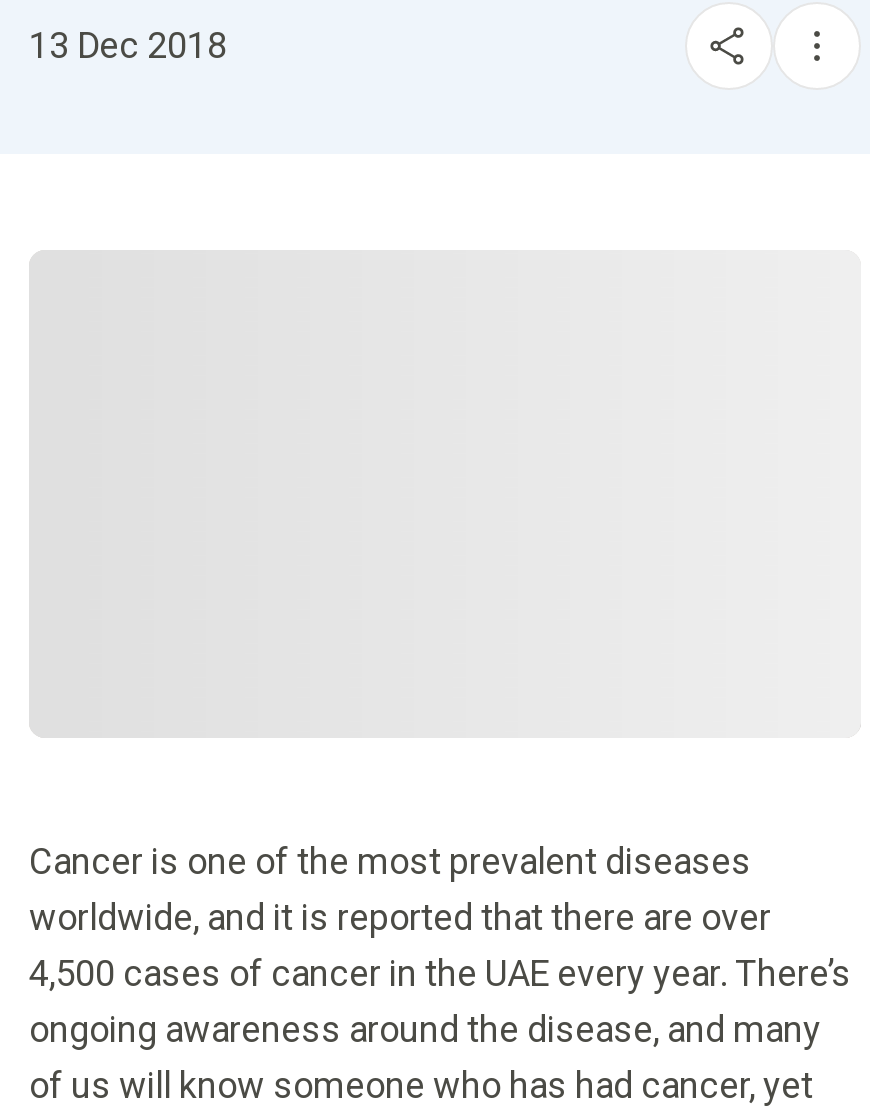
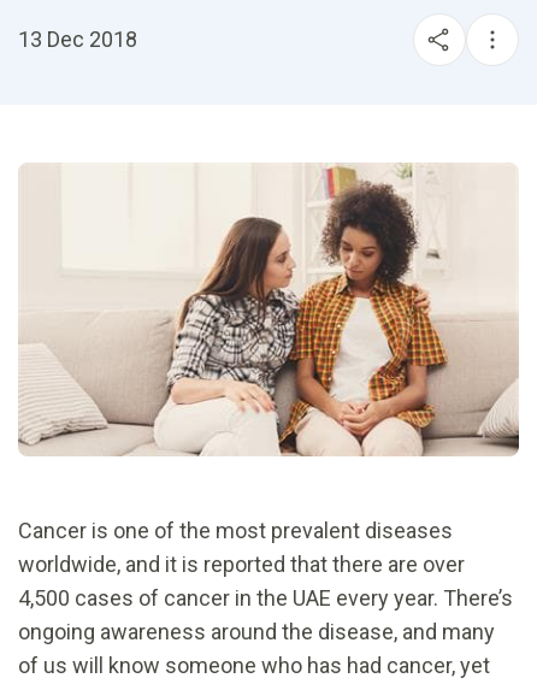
+ [image]
